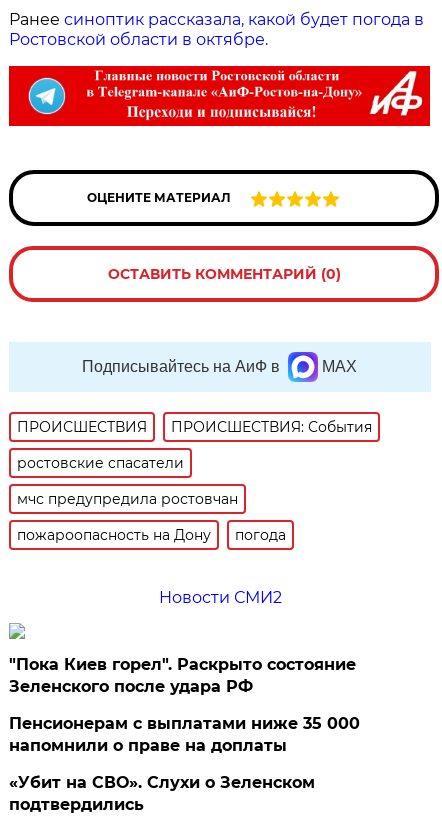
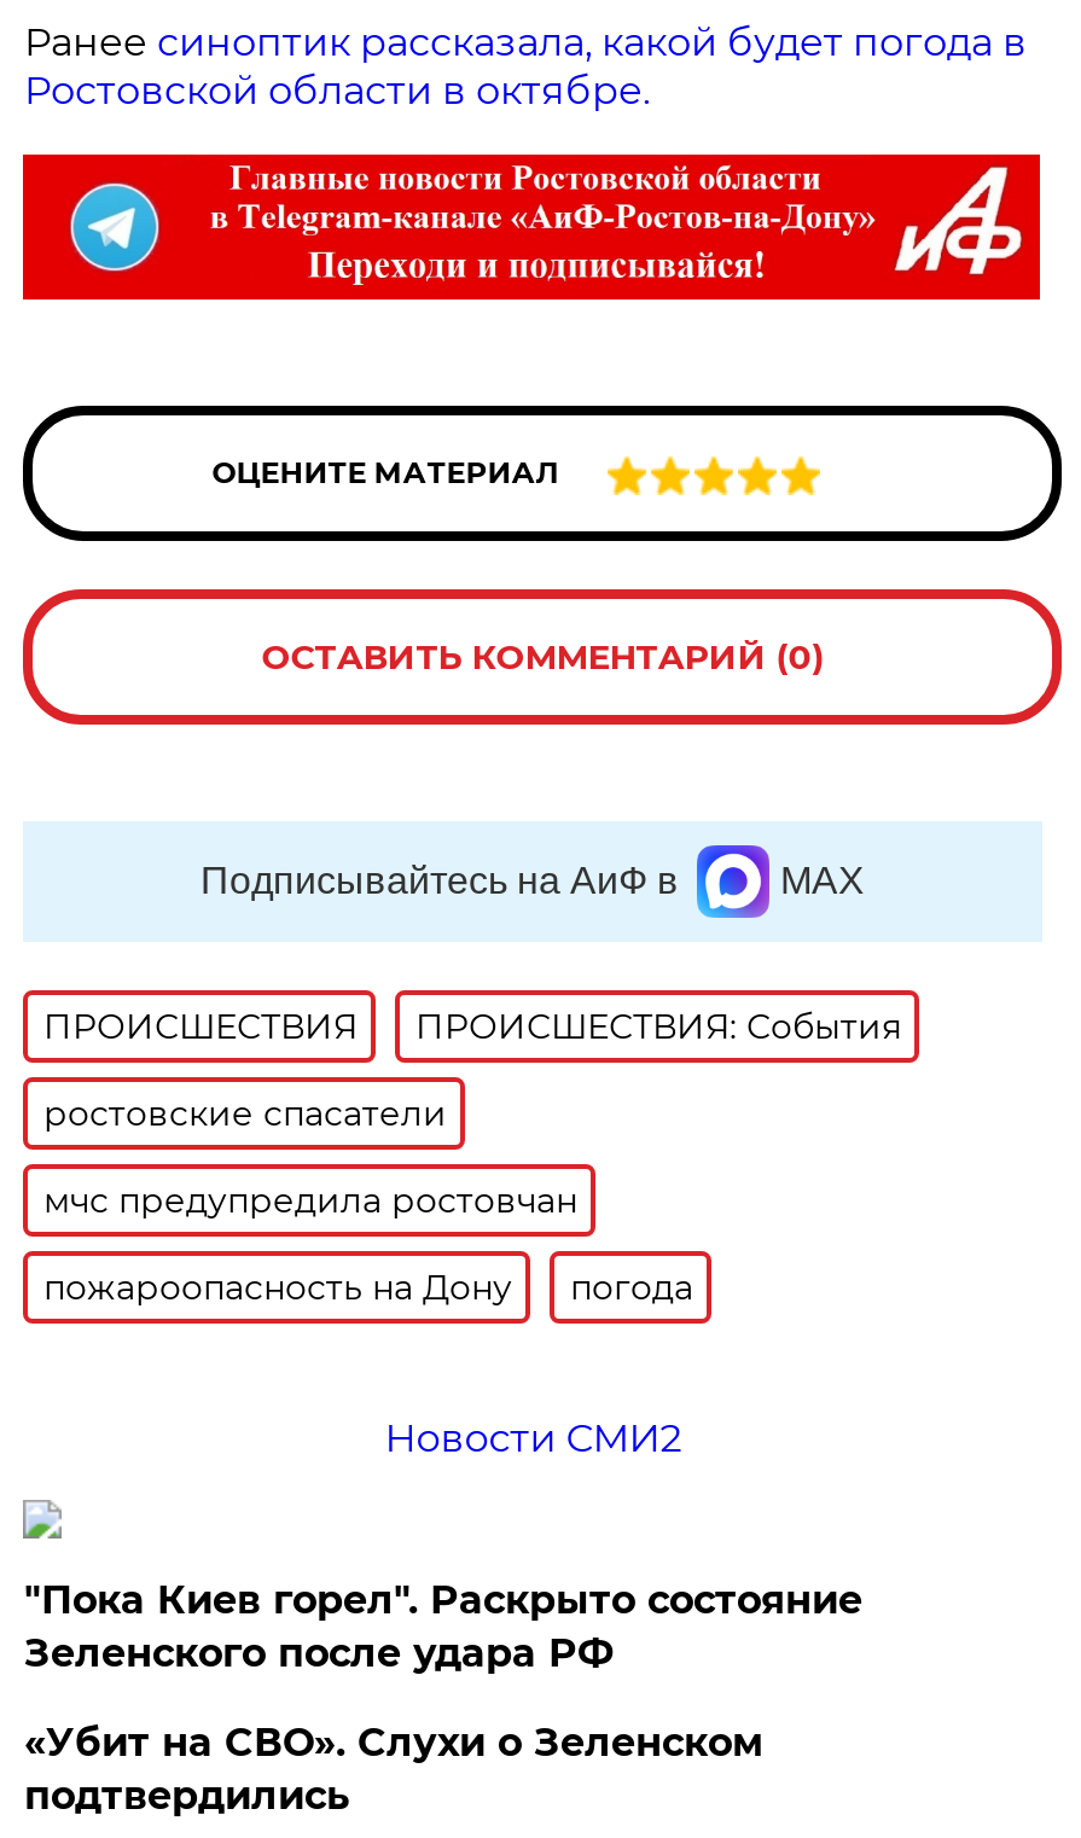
- Пенсионерам с выплатами ниже 35 000
- напомнили о праве на доплаты
